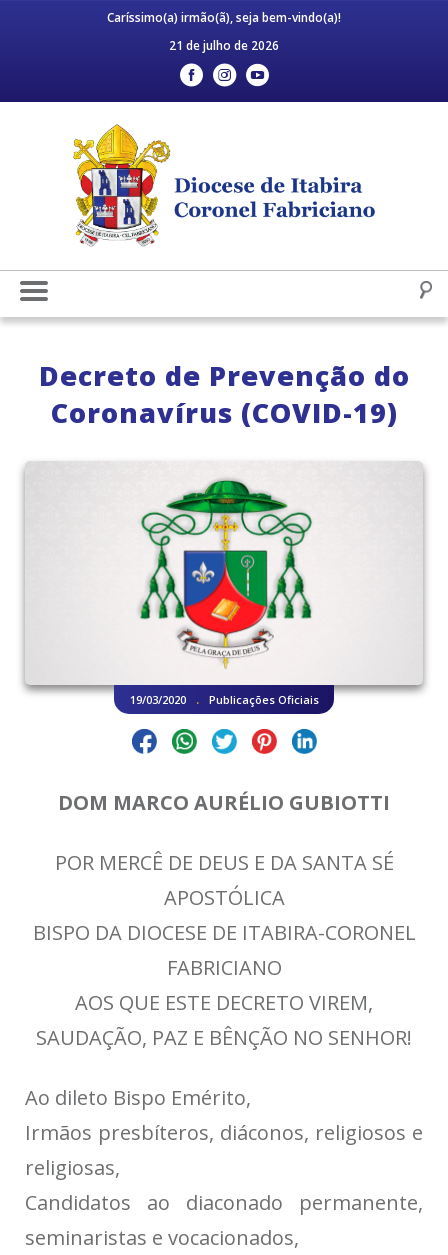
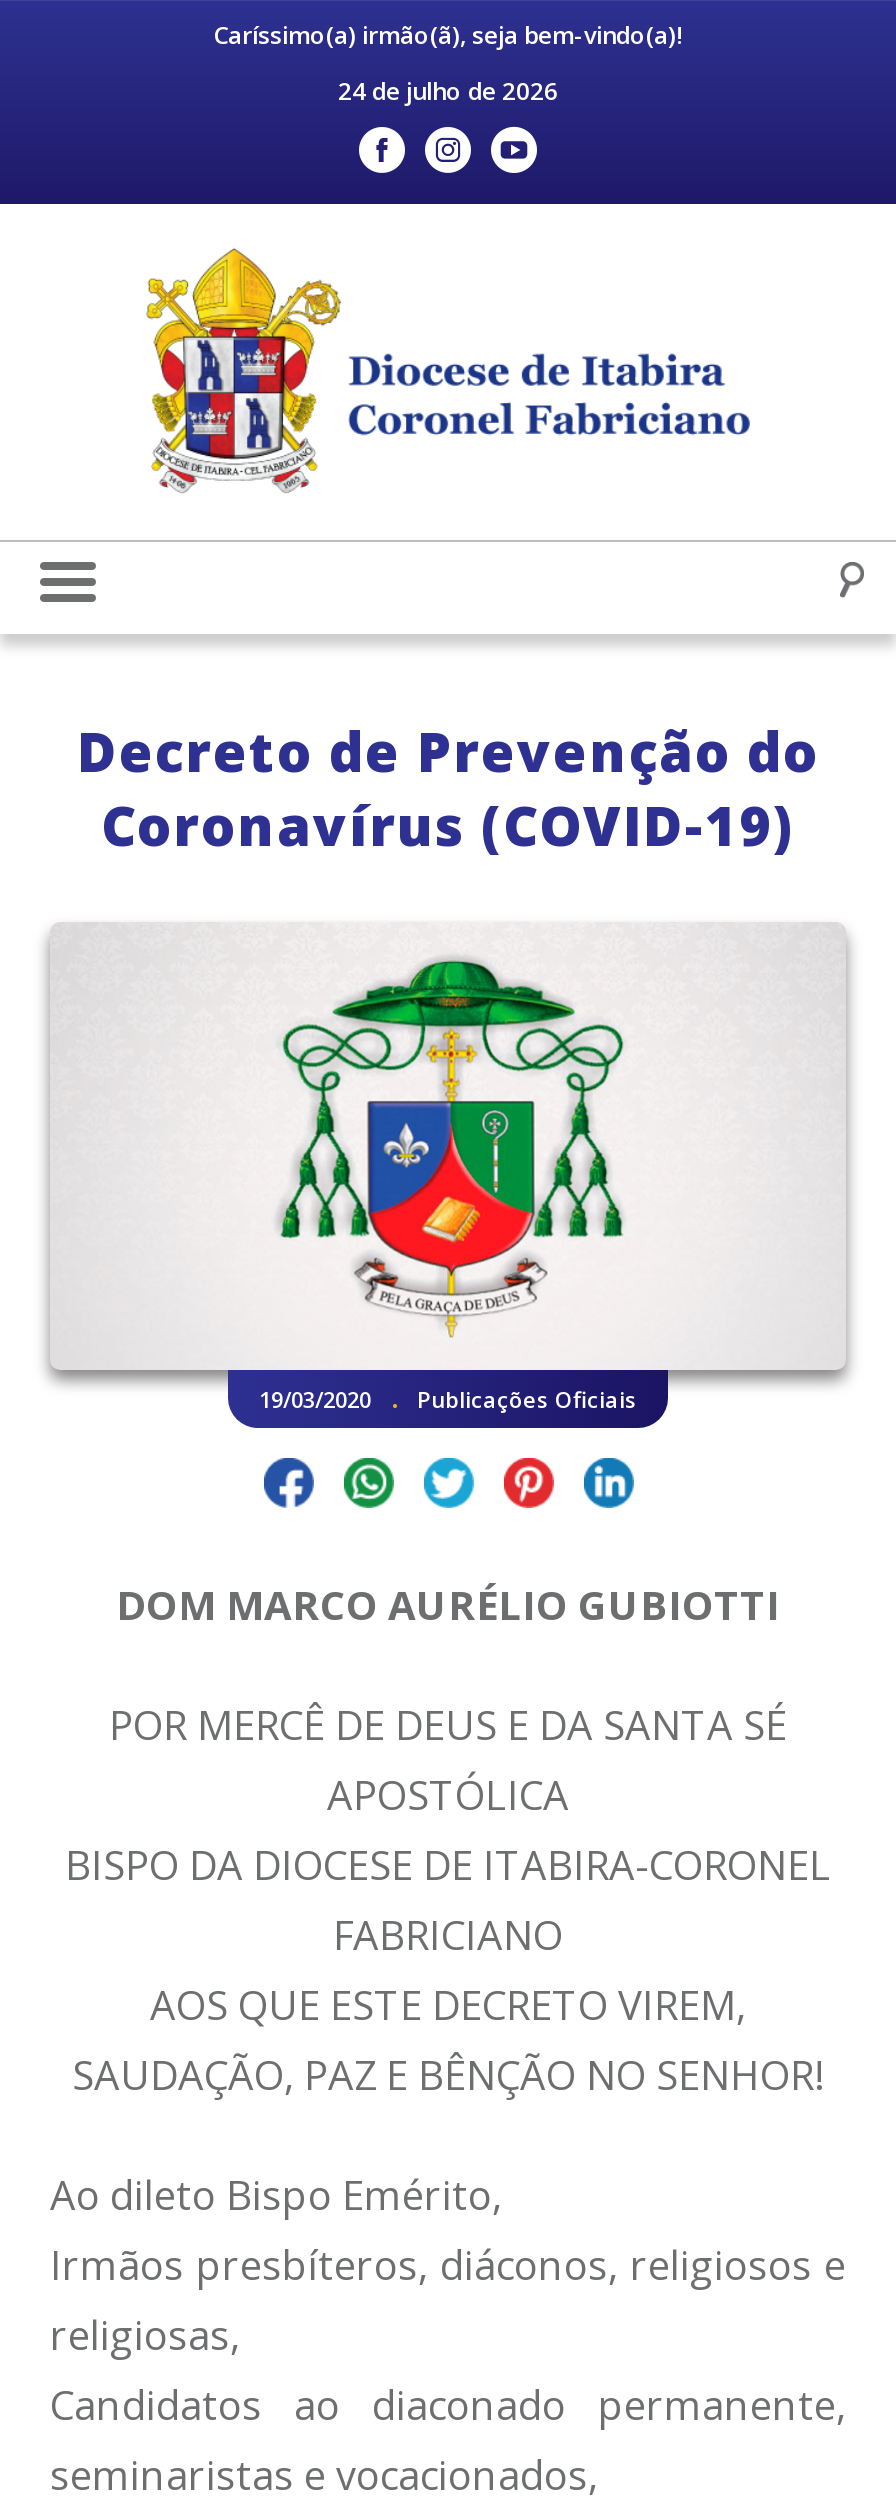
- 21 de julho de 2026
+ 24 de julho de 2026
